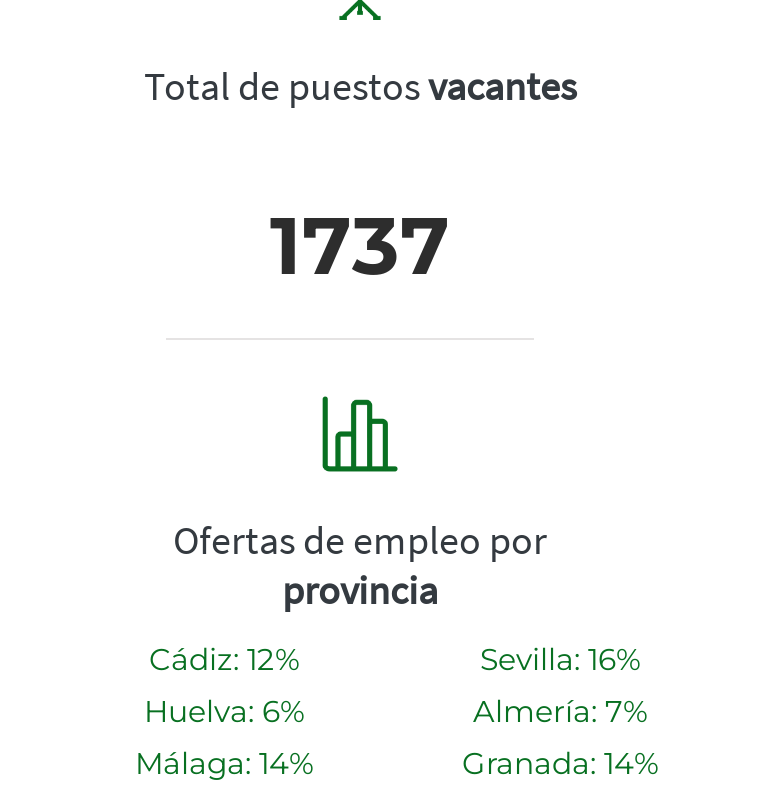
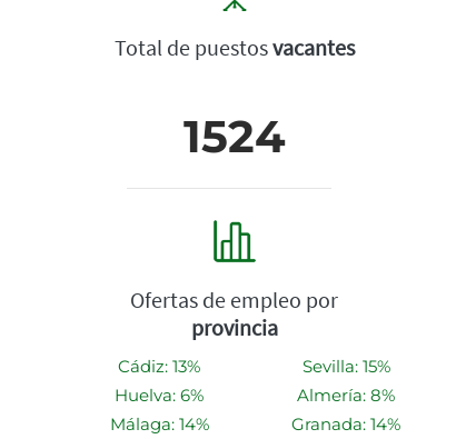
- 1737
+ 1524

- Cádiz: 12%
+ Cádiz: 13%

- Sevilla: 16%
+ Sevilla: 15%

- Almería: 7%
+ Almería: 8%
